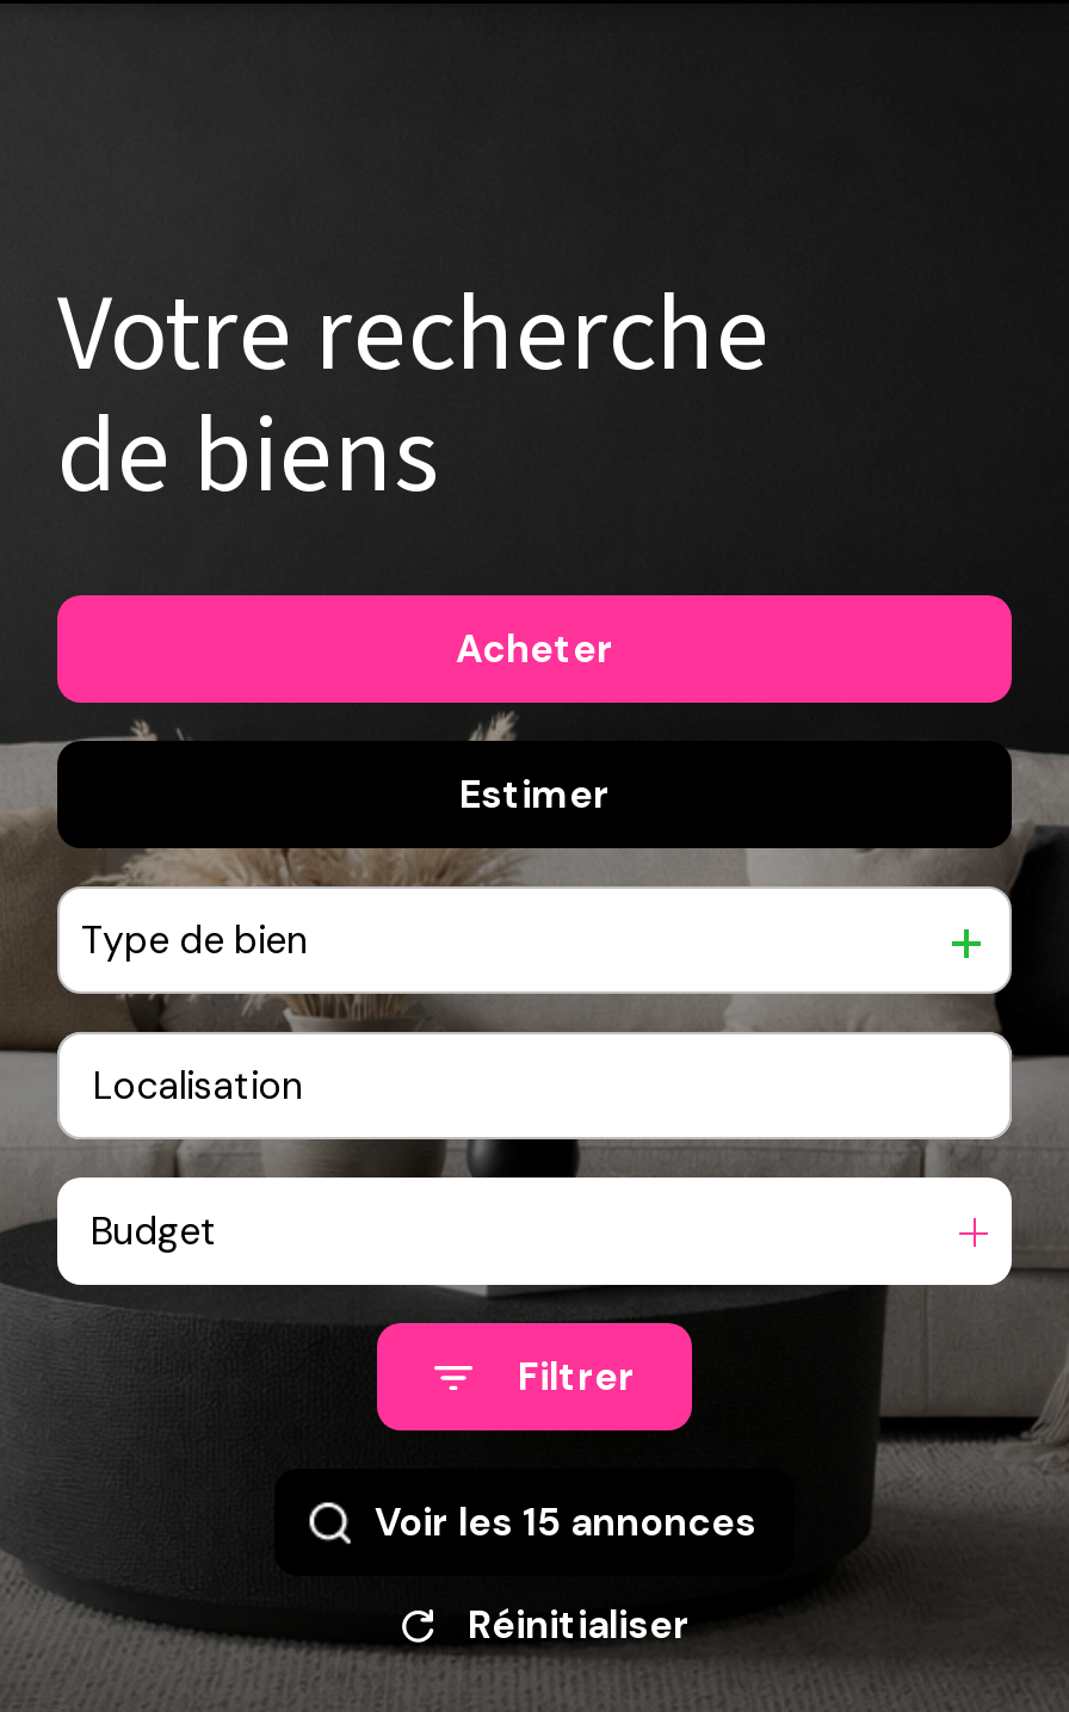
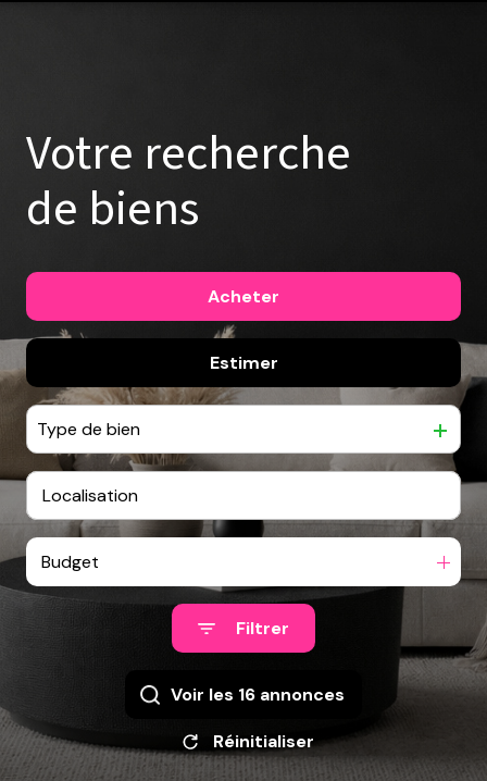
- Voir les 15 annonces
+ Voir les 16 annonces
